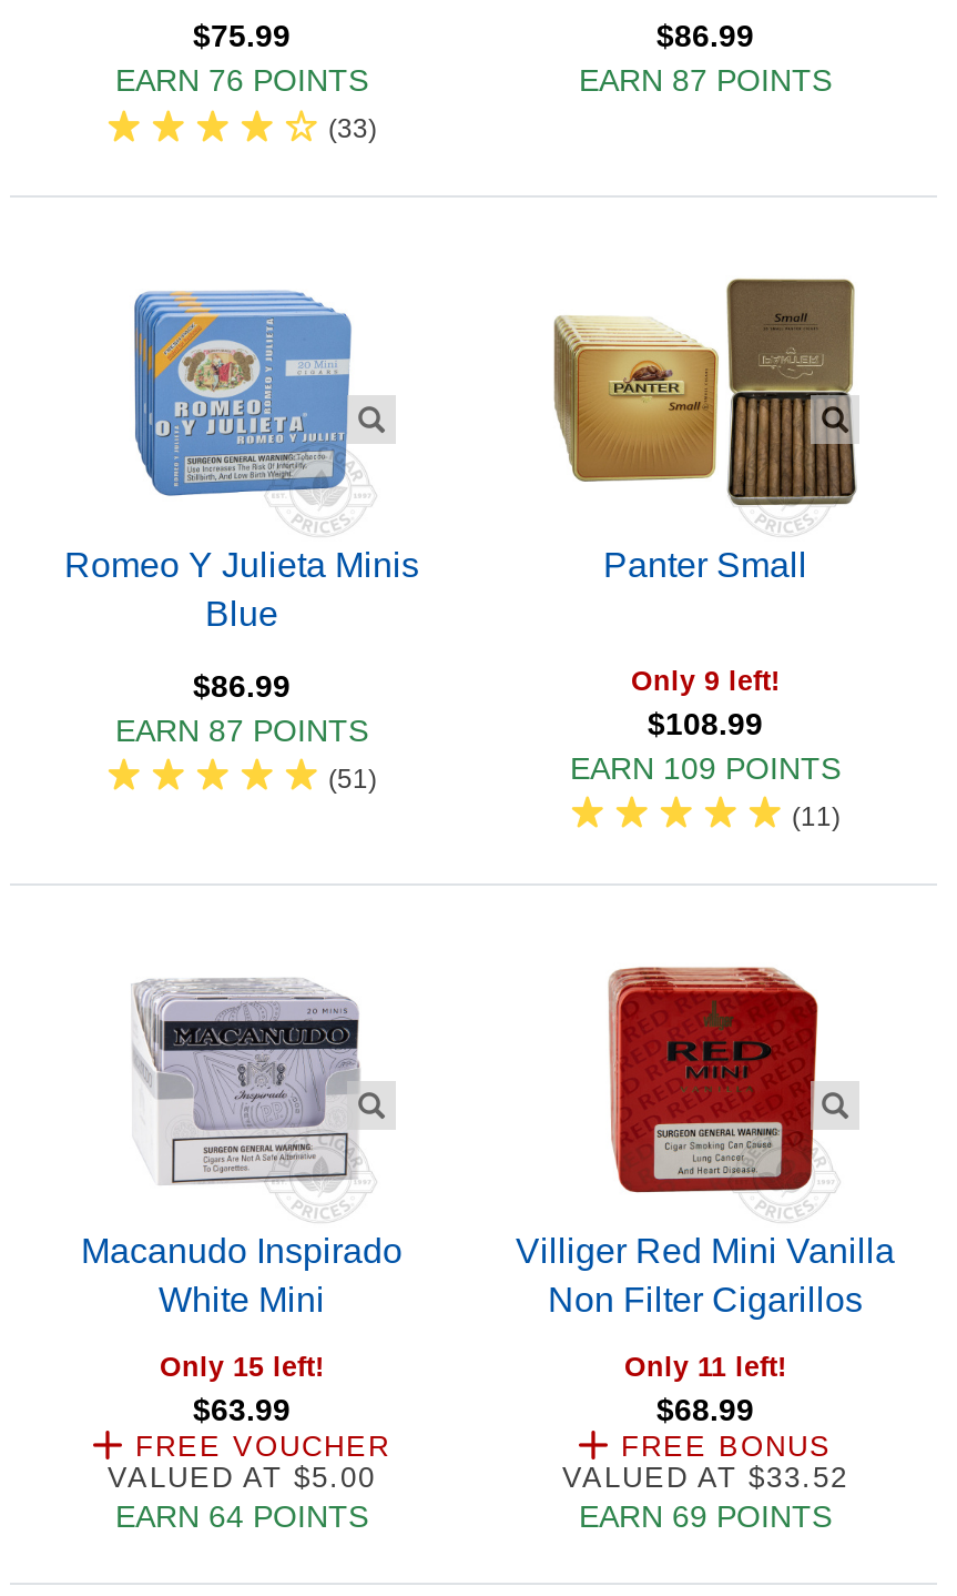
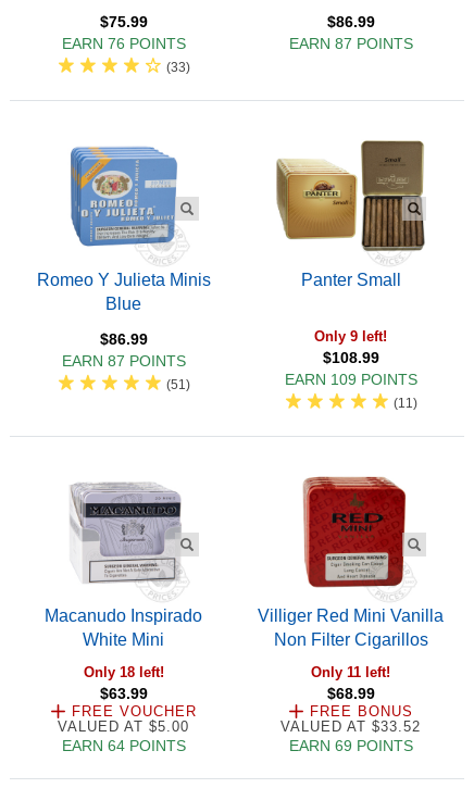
- Only 15 left!
+ Only 18 left!
